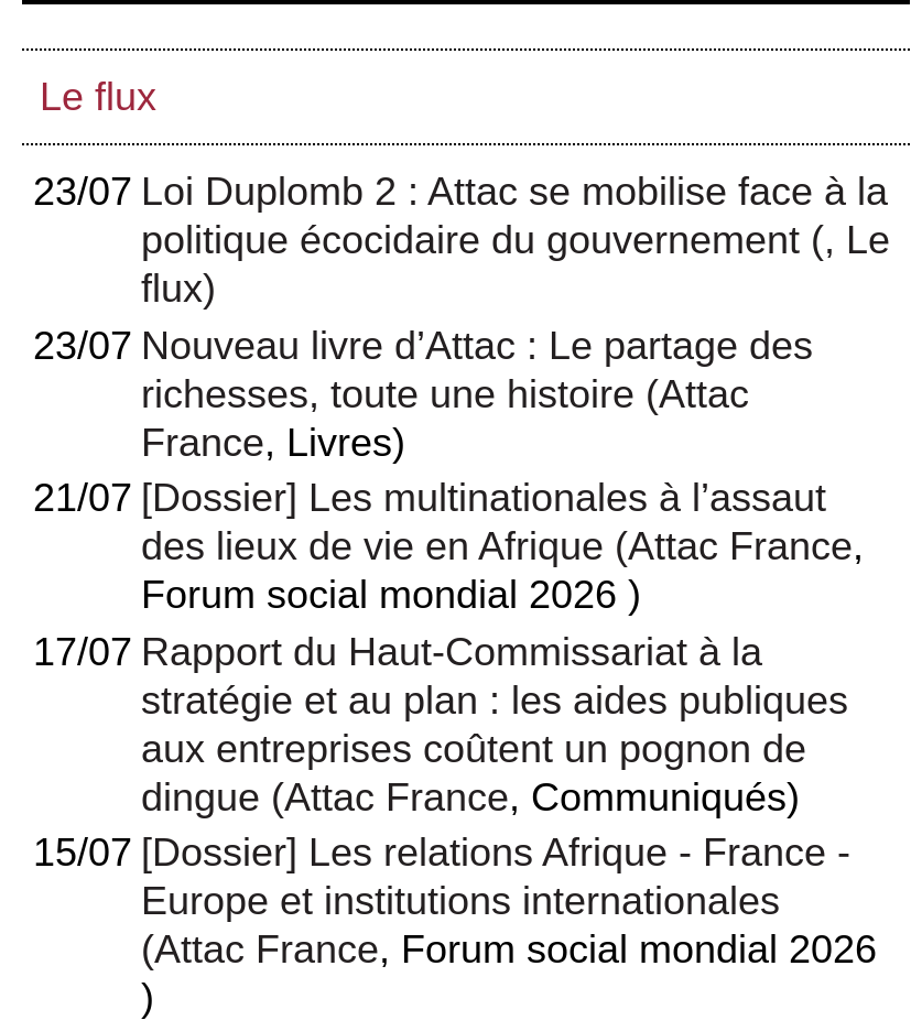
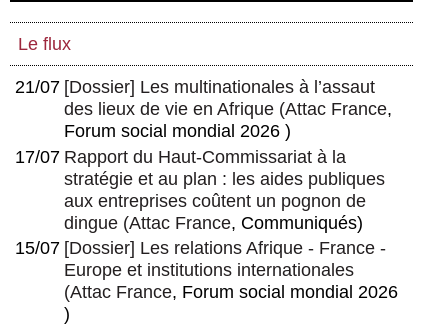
- 23/07 Loi Duplomb 2 : Attac se mobilise face à la
- politique écocidaire du gouvernement (, Le
- flux)
- 23/07 Nouveau livre d’Attac : Le partage des
- richesses, toute une histoire (Attac
- France, Livres)
